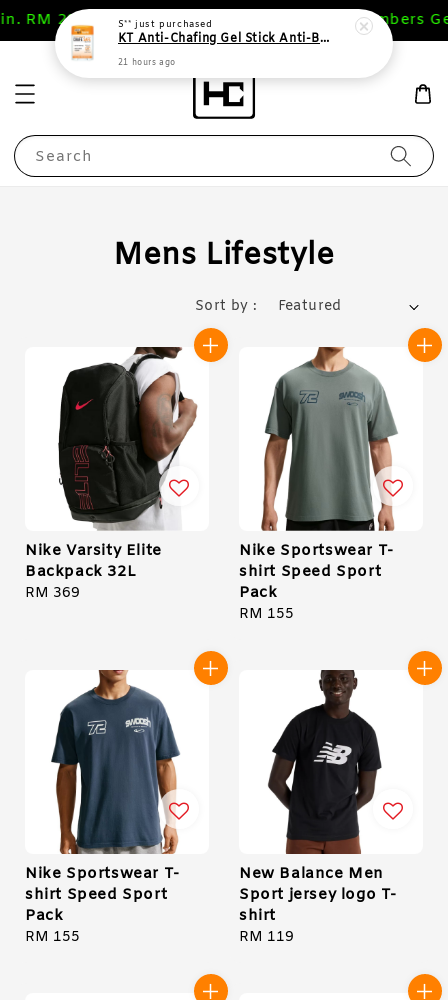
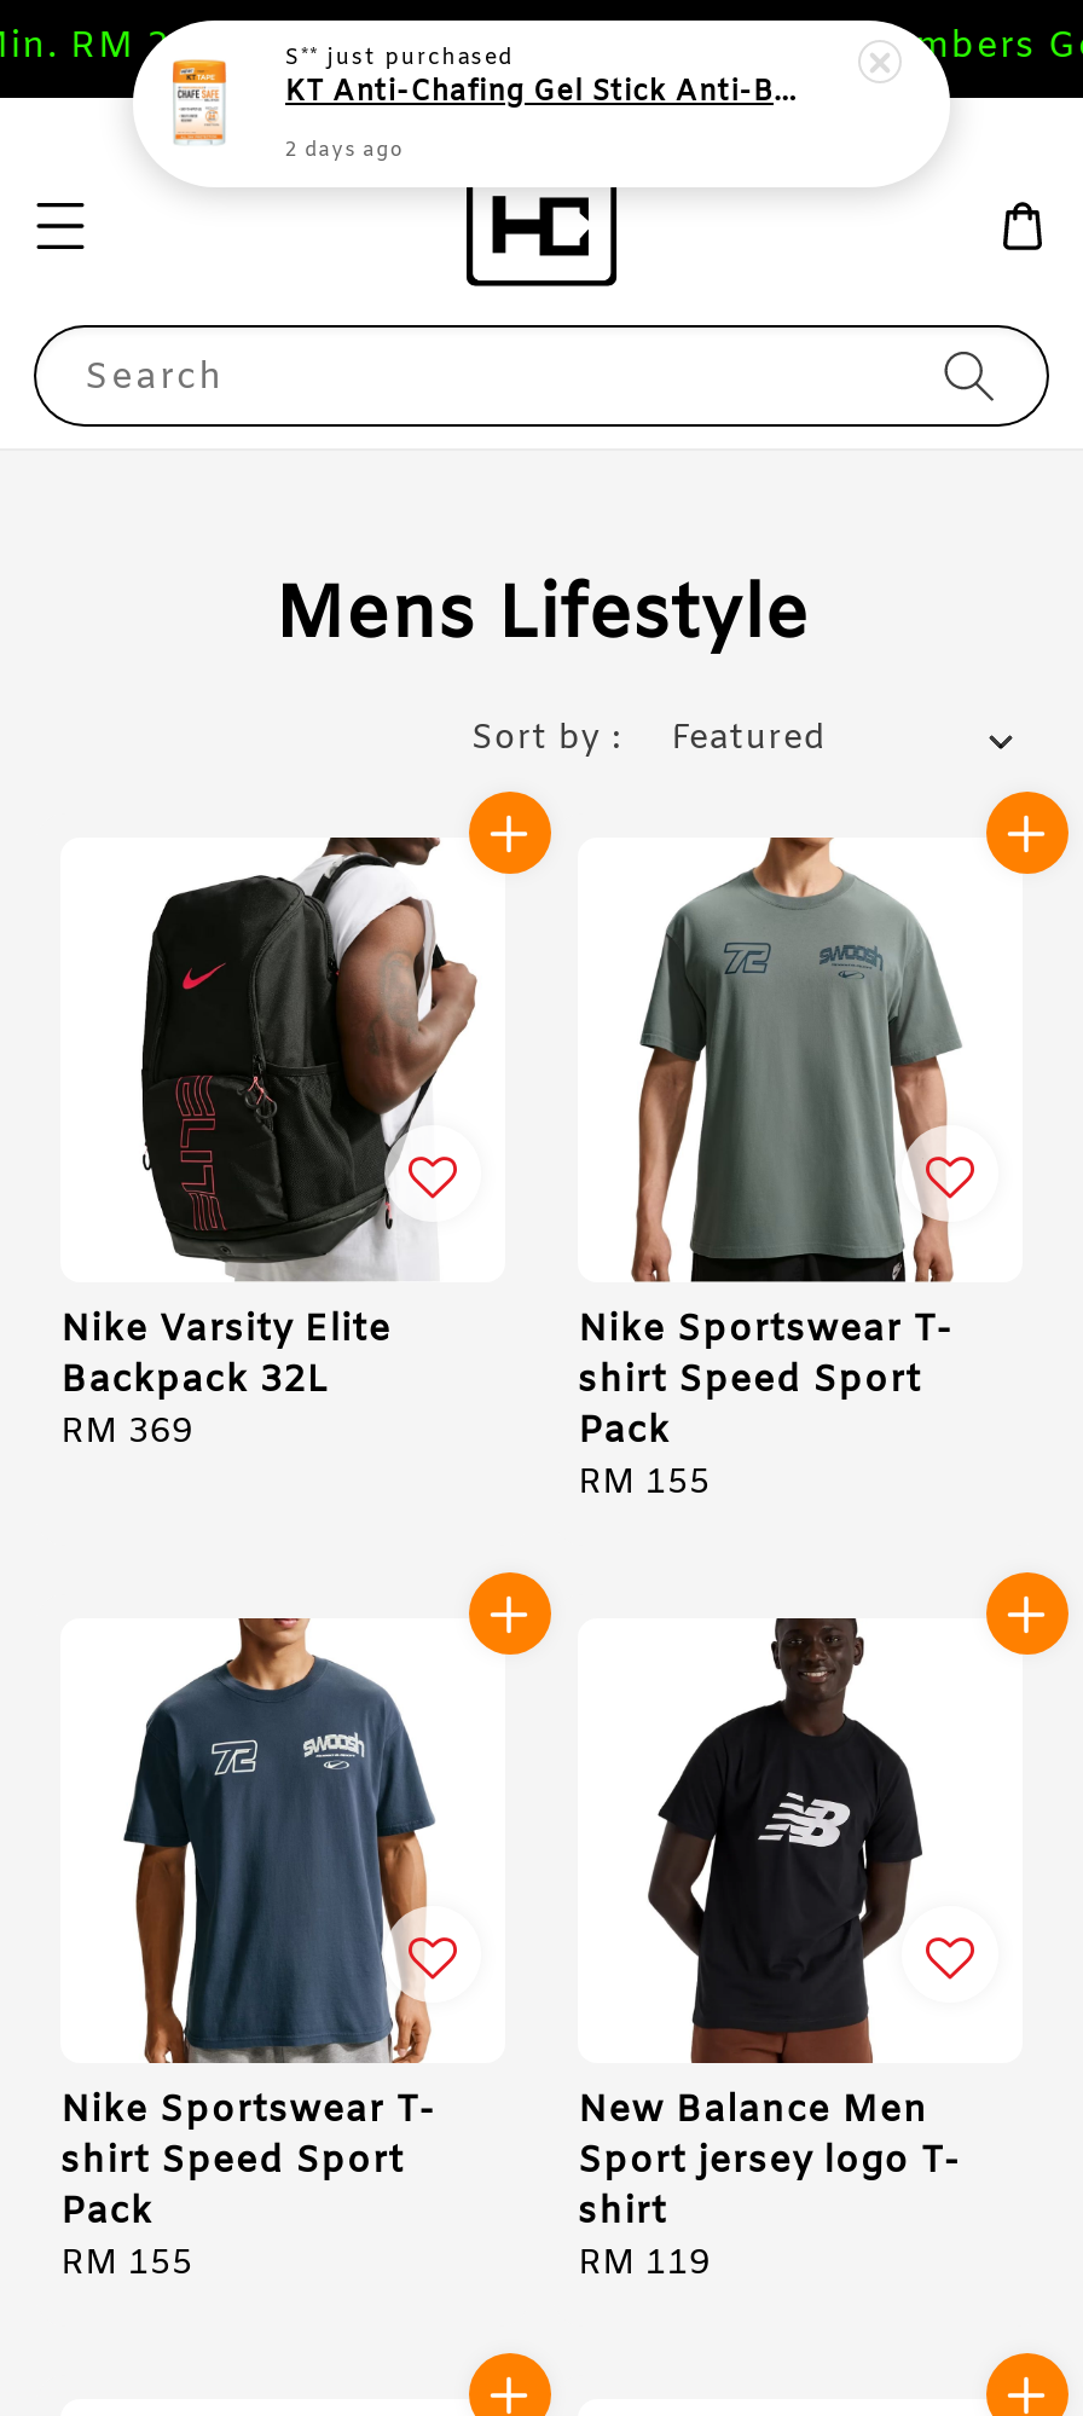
- 21 hours ago
+ 2 days ago
